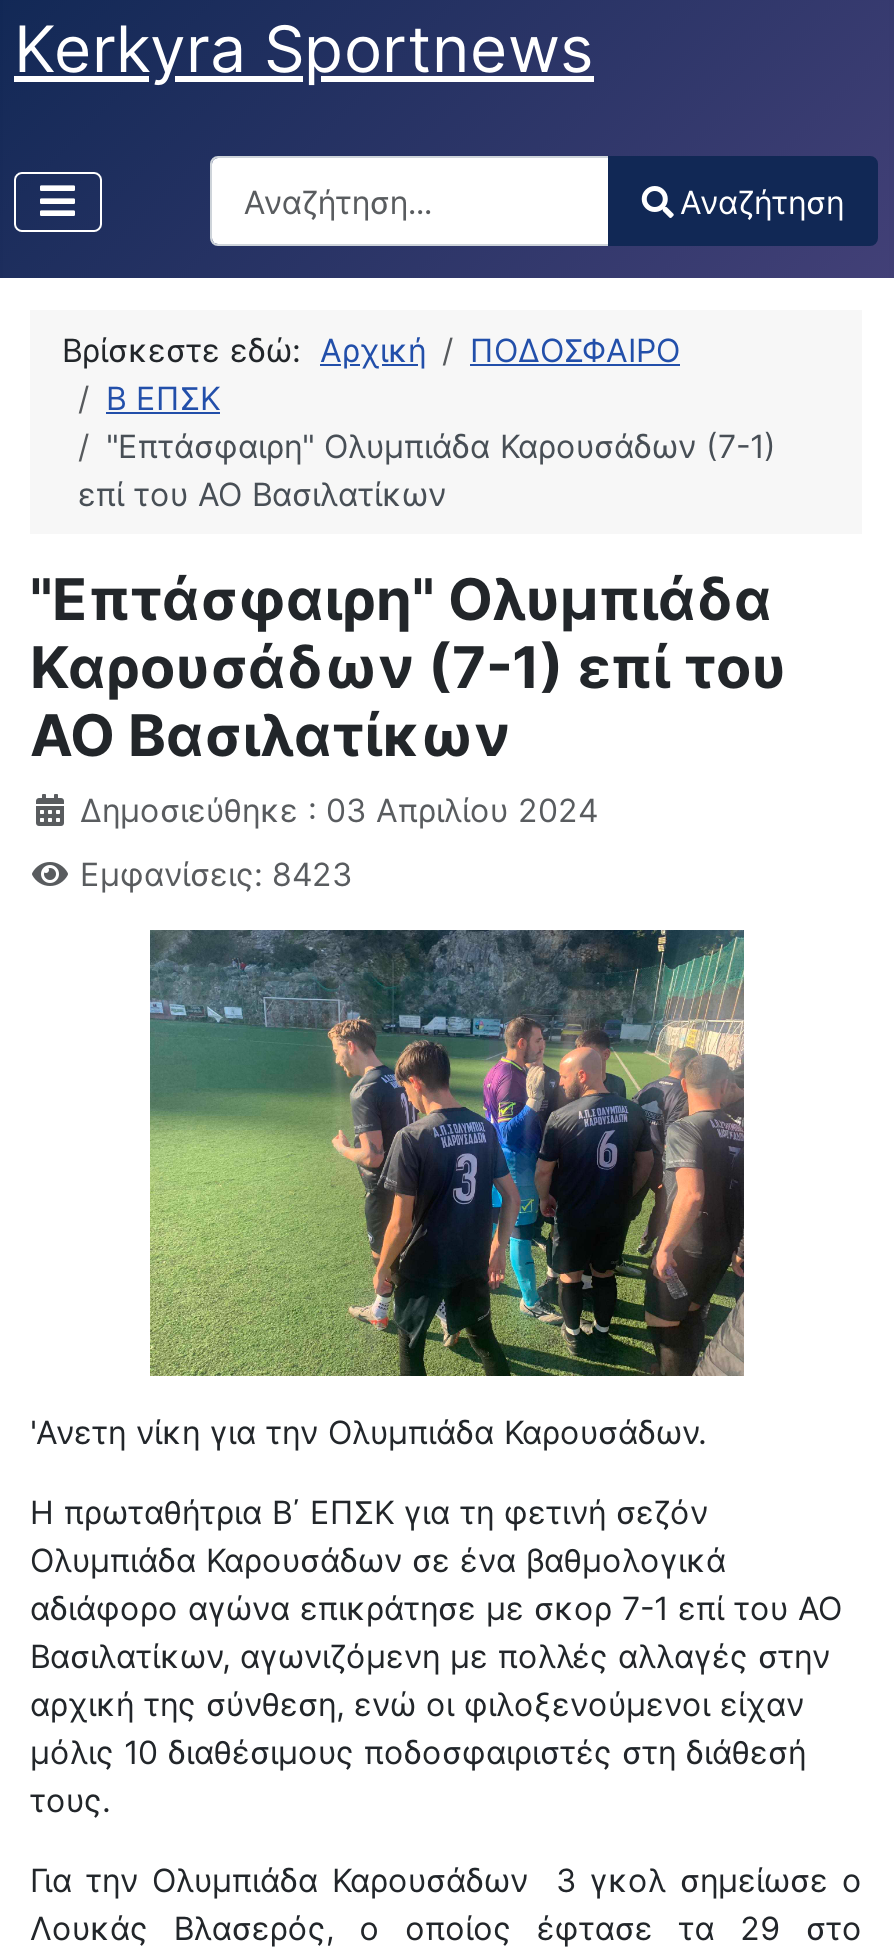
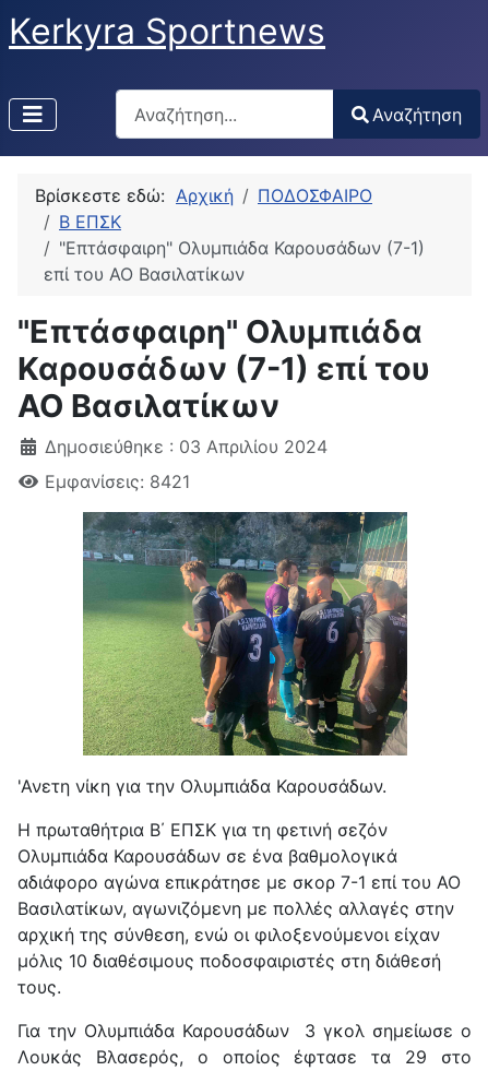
- Εμφανίσεις: 8423
+ Εμφανίσεις: 8421
